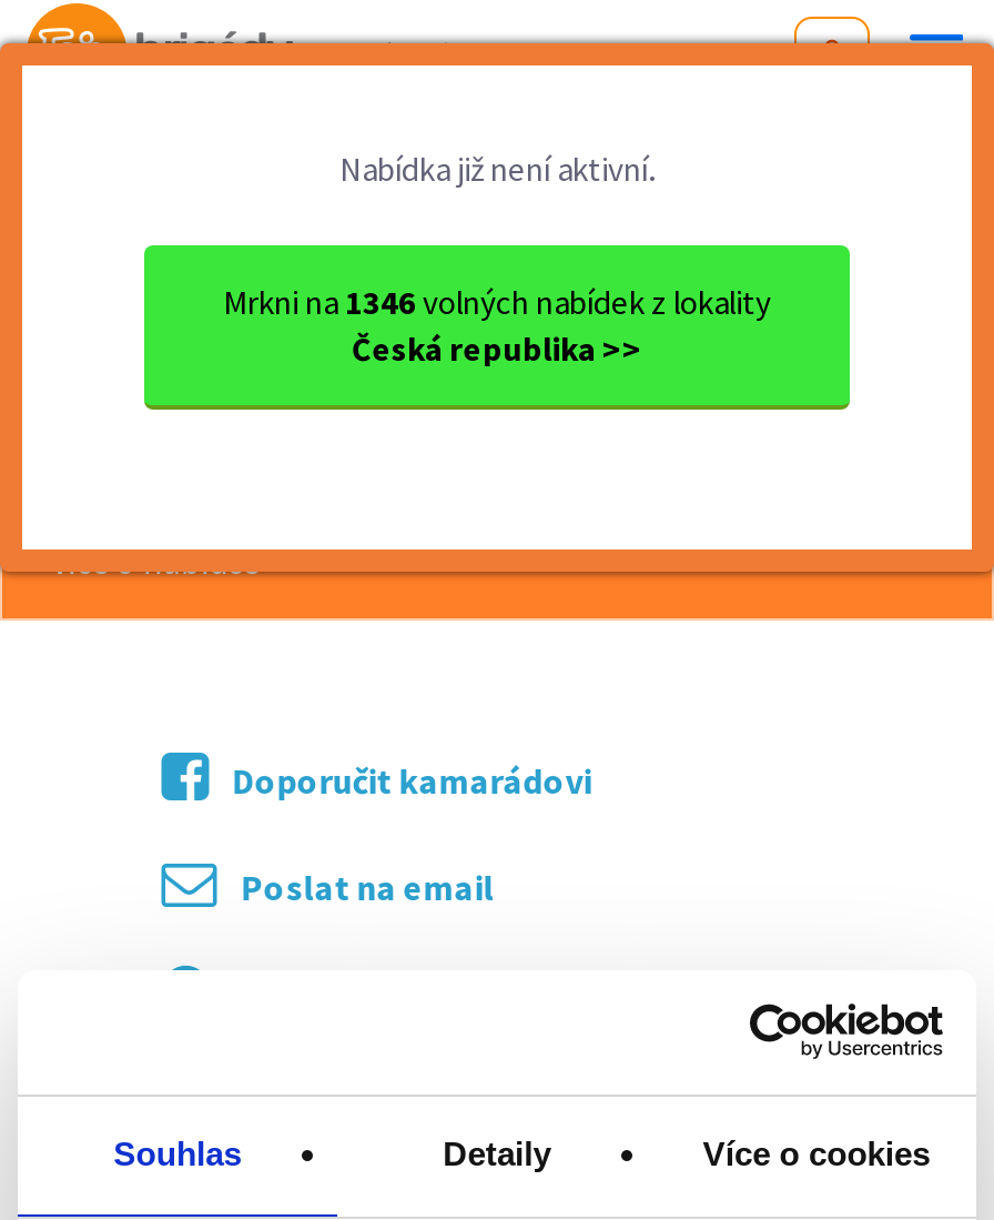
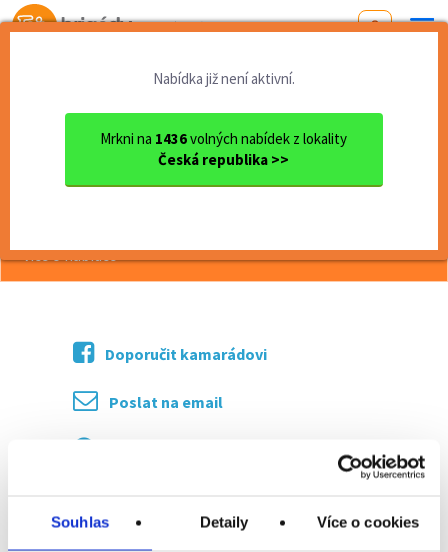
- Mrkni na 1346 volných nabídek z lokality
+ Mrkni na 1436 volných nabídek z lokality
